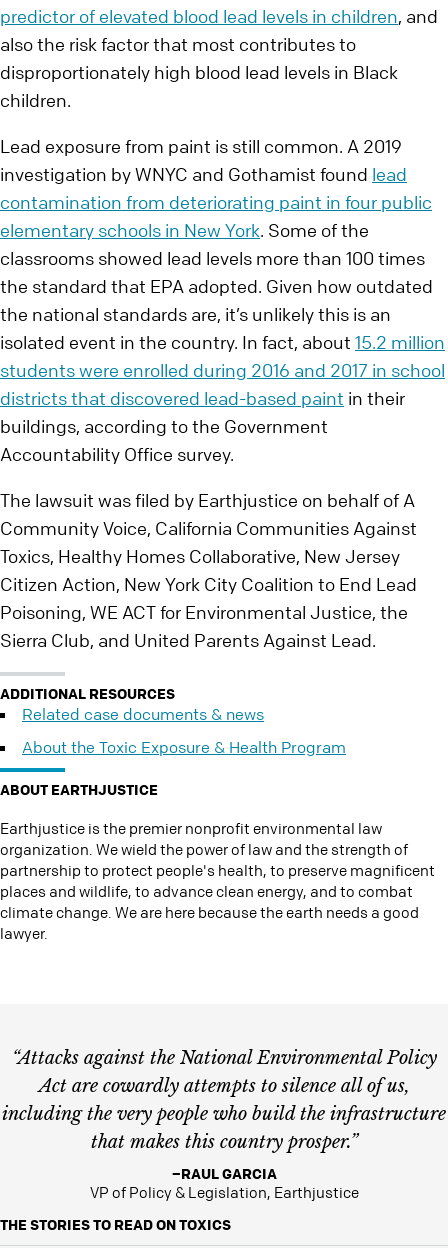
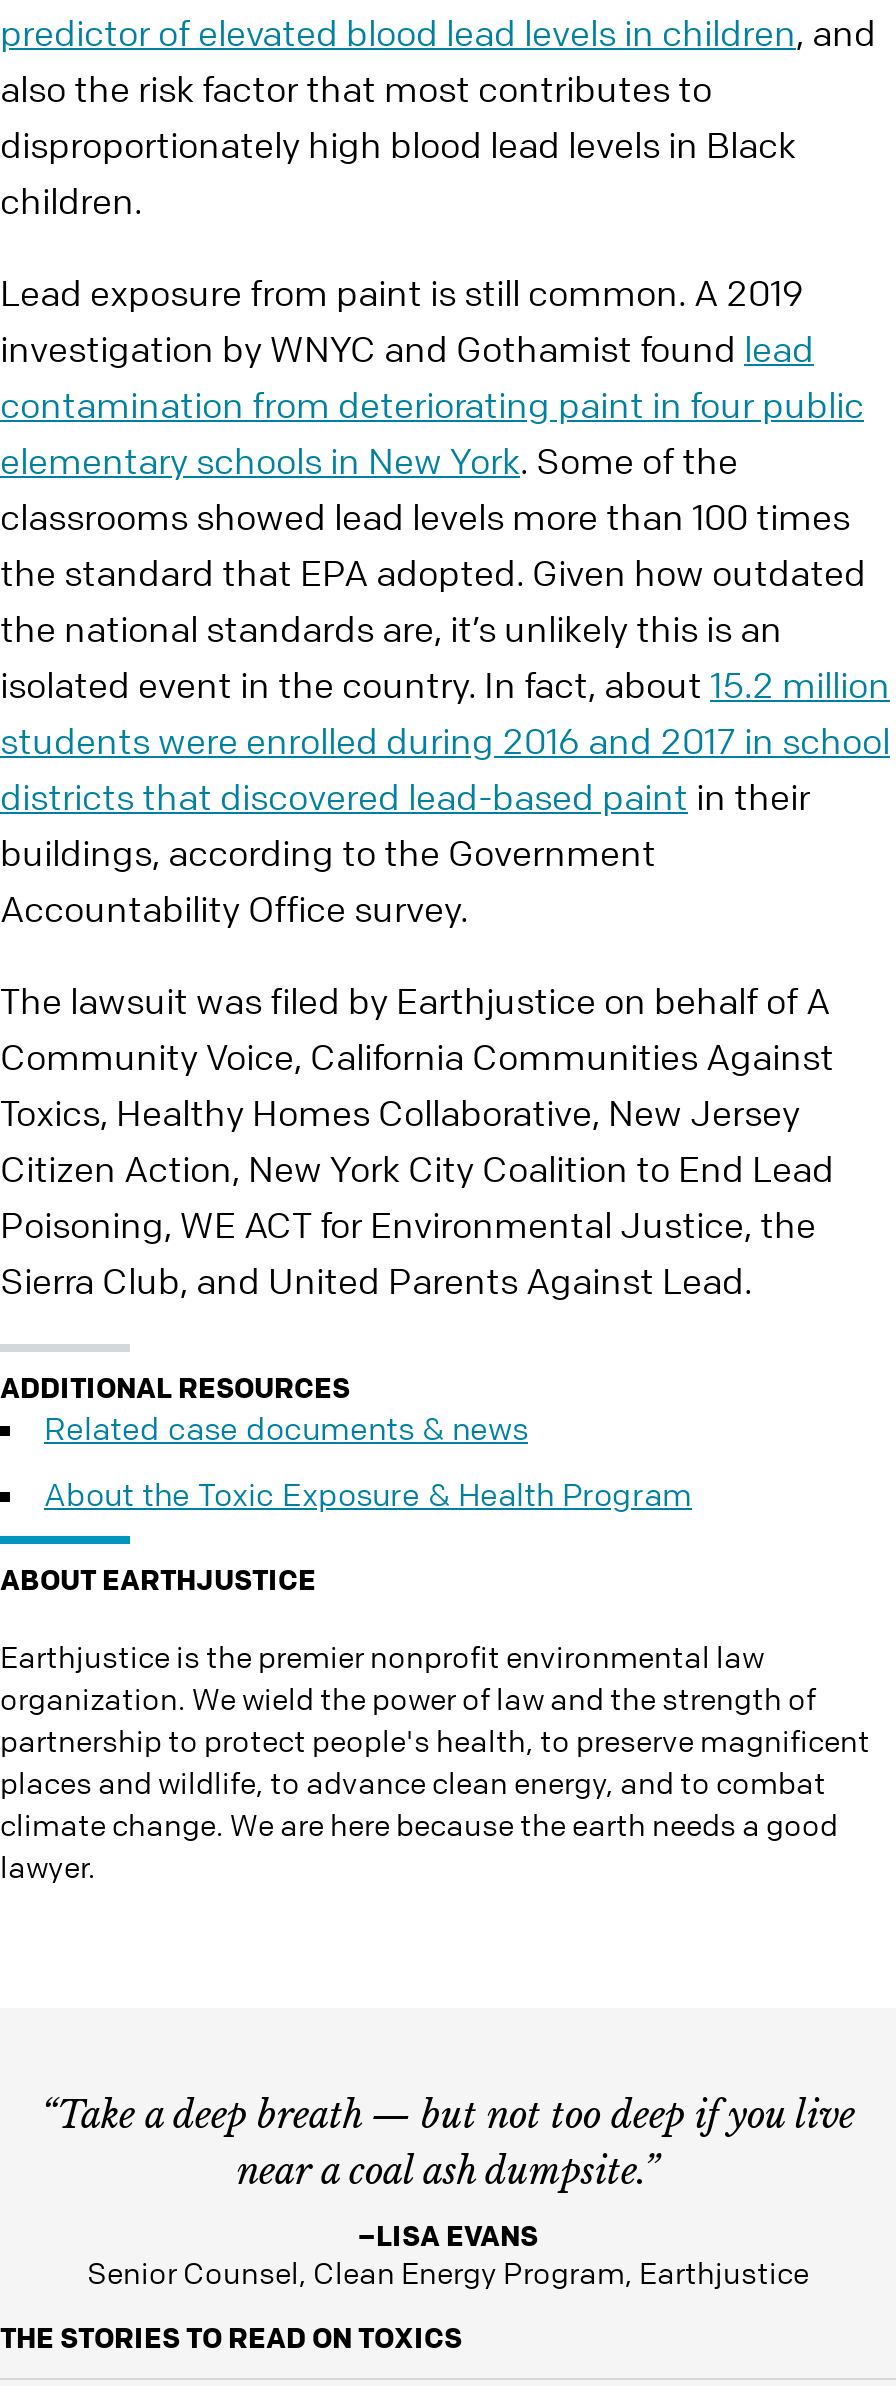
- “Attacks against the National Environmental Policy
- Act are cowardly attempts to silence all of us,
- including the very people who build the infrastructure
- that makes this country prosper.”
+ “Take a deep breath — but not too deep if you live
+ near a coal ash dumpsite.”

- –RAUL GARCIA
- VP of Policy & Legislation, Earthjustice
+ –LISA EVANS
+ Senior Counsel, Clean Energy Program, Earthjustice
